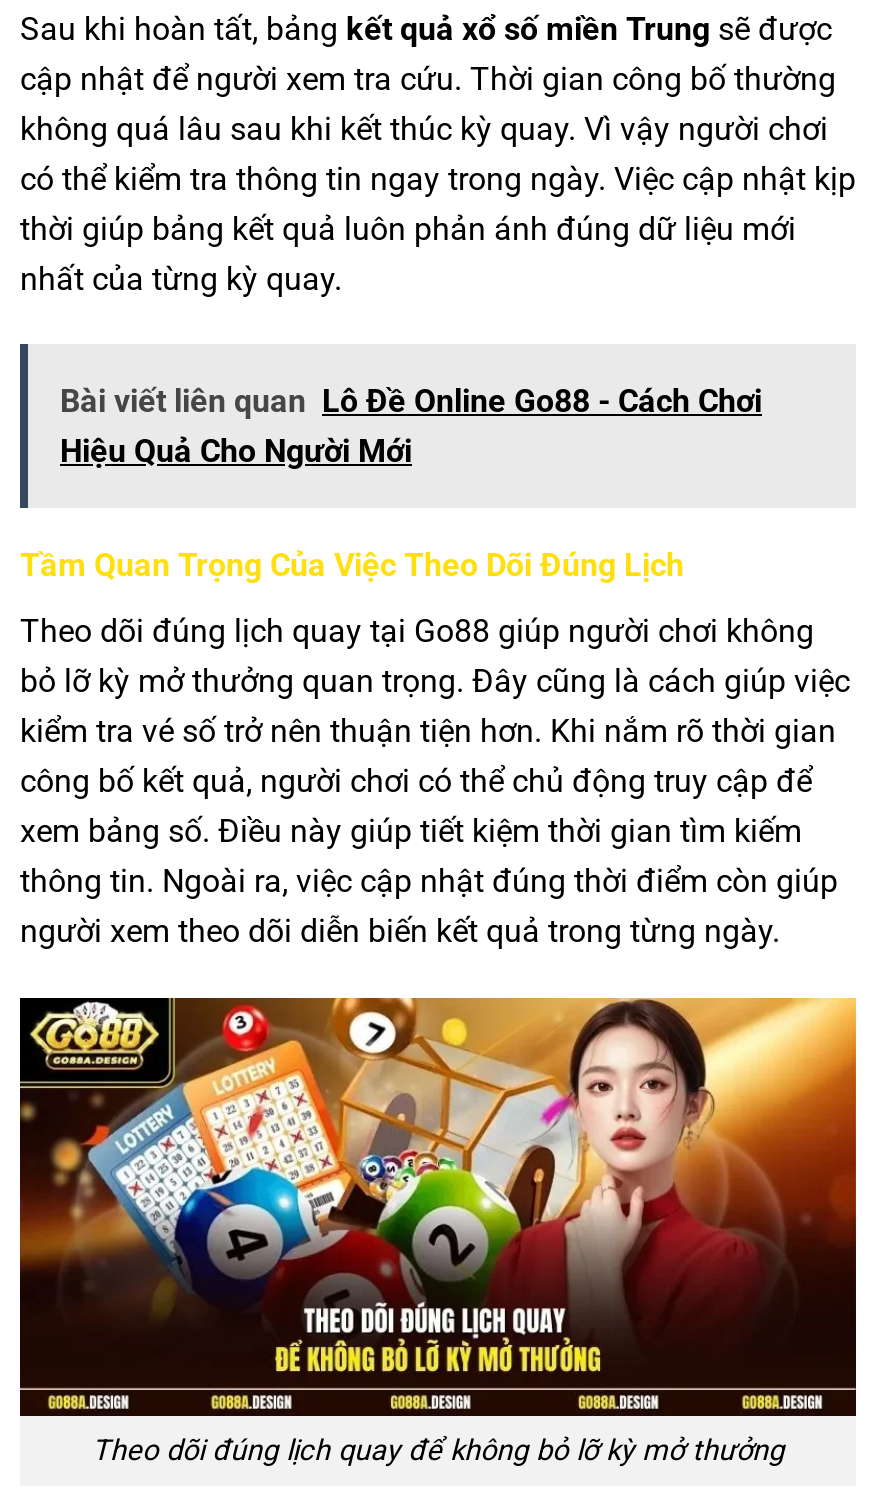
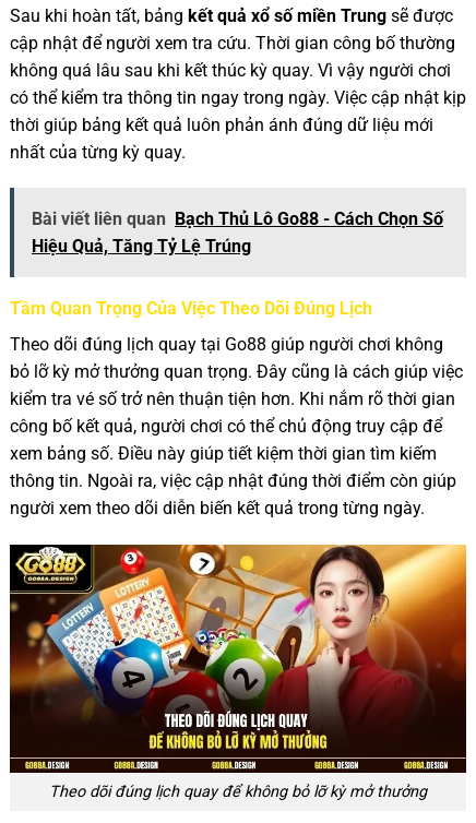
- Bài viết liên quan Lô Đề Online Go88 - Cách Chơi
- Hiệu Quả Cho Người Mới
+ Bài viết liên quan Bạch Thủ Lô Go88 - Cách Chọn Số
+ Hiệu Quả, Tăng Tỷ Lệ Trúng
